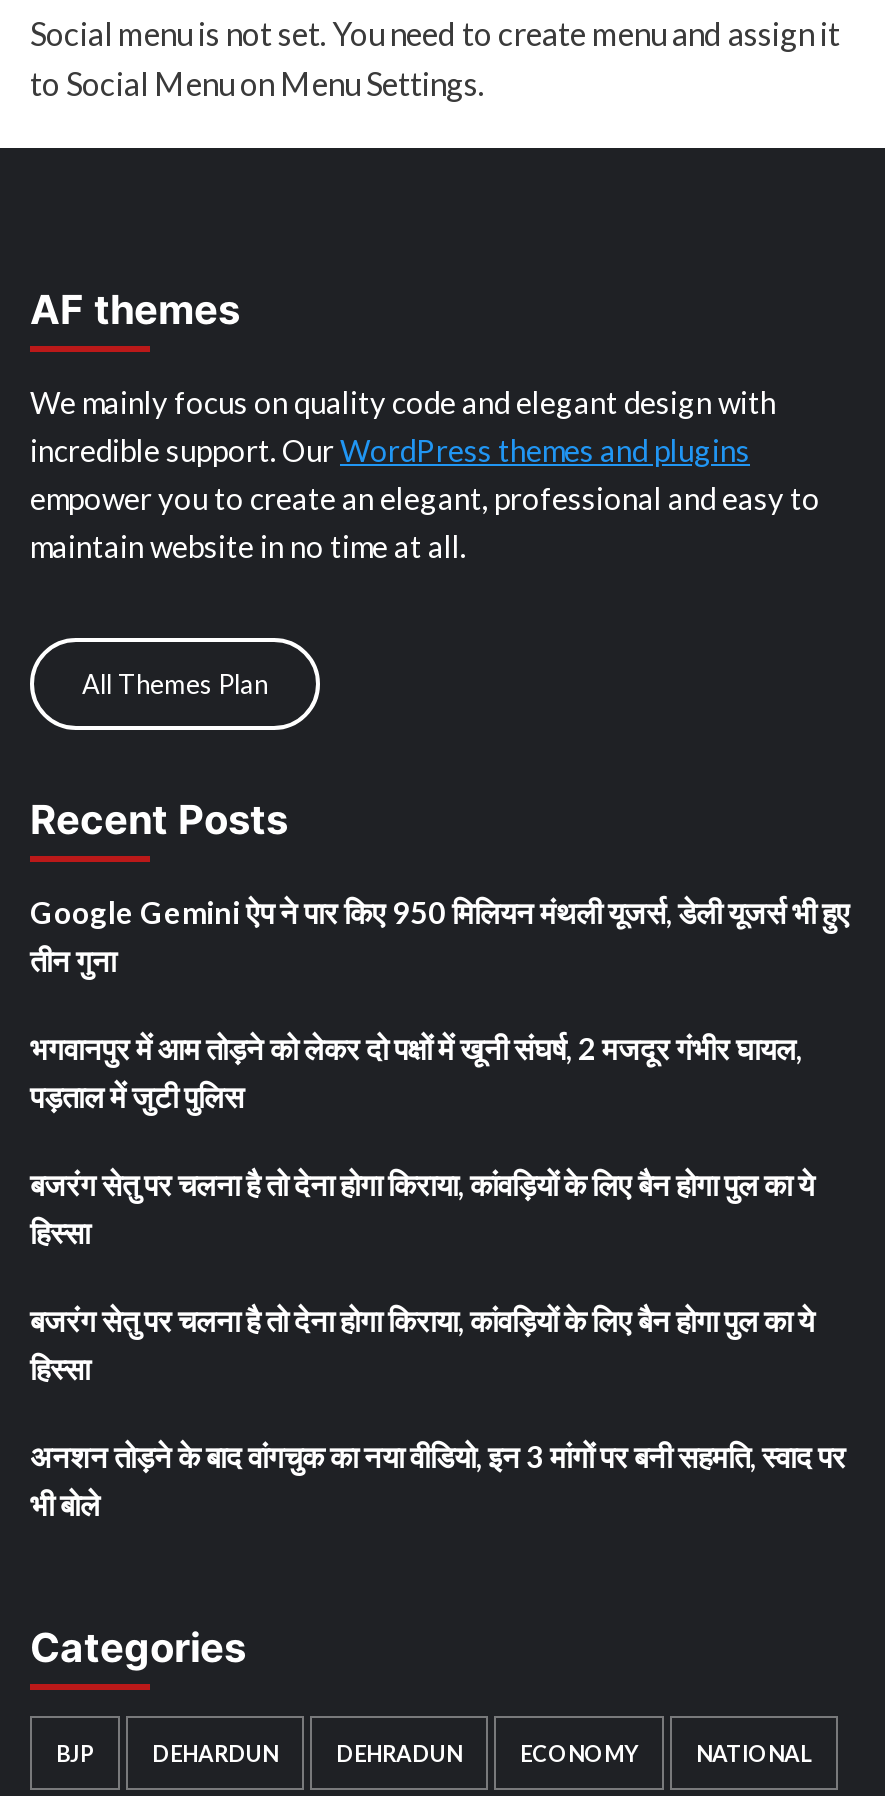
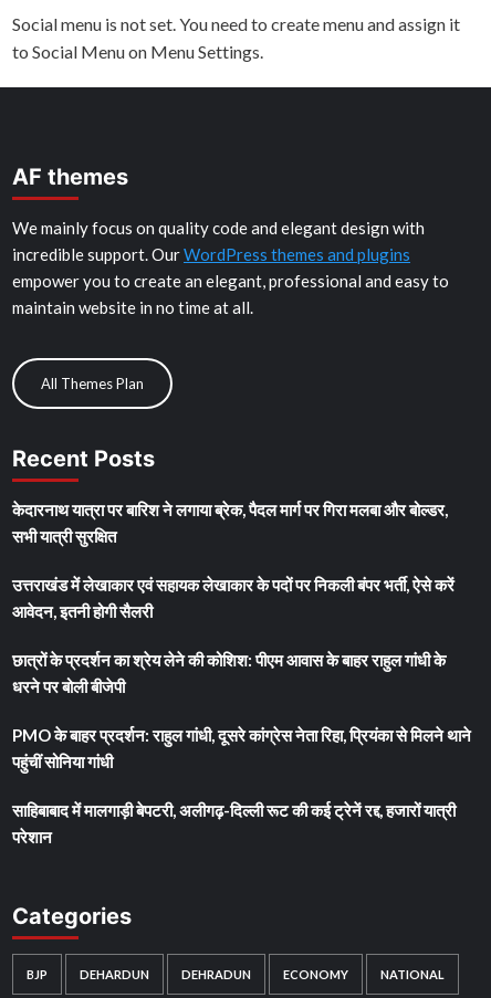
- Google Gemini ऐप ने पार किए 950 मिलियन मंथली यूजर्स, डेली यूजर्स भी हुए
- तीन गुना
+ केदारनाथ यात्रा पर बारिश ने लगाया ब्रेक, पैदल मार्ग पर गिरा मलबा और बोल्डर,
+ सभी यात्री सुरक्षित

- भगवानपुर में आम तोड़ने को लेकर दो पक्षों में खूनी संघर्ष, 2 मजदूर गंभीर घायल,
- पड़ताल में जुटी पुलिस
+ उत्तराखंड में लेखाकार एवं सहायक लेखाकार के पदों पर निकली बंपर भर्ती, ऐसे करें
+ आवेदन, इतनी होगी सैलरी

- बजरंग सेतु पर चलना है तो देना होगा किराया, कांवड़ियों के लिए बैन होगा पुल का ये
- हिस्सा
+ छात्रों के प्रदर्शन का श्रेय लेने की कोशिश: पीएम आवास के बाहर राहुल गांधी के
+ धरने पर बोली बीजेपी

- बजरंग सेतु पर चलना है तो देना होगा किराया, कांवड़ियों के लिए बैन होगा पुल का ये
- हिस्सा
+ PMO के बाहर प्रदर्शन: राहुल गांधी, दूसरे कांग्रेस नेता रिहा, प्रियंका से मिलने थाने
+ पहुंचीं सोनिया गांधी

- अनशन तोड़ने के बाद वांगचुक का नया वीडियो, इन 3 मांगों पर बनी सहमति, स्वाद पर
- भी बोले
+ साहिबाबाद में मालगाड़ी बेपटरी, अलीगढ़-दिल्ली रूट की कई ट्रेनें रद्द, हजारों यात्री
+ परेशान
